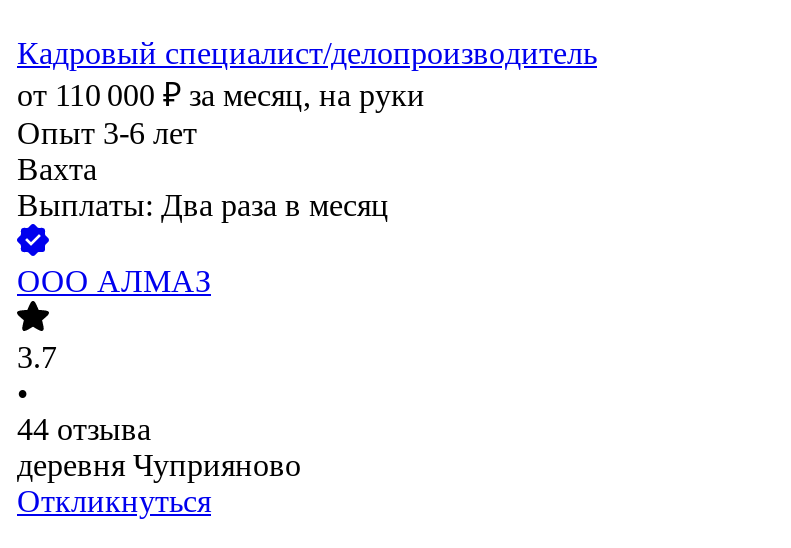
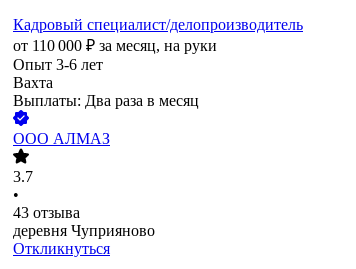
- 44 отзыва
+ 43 отзыва
